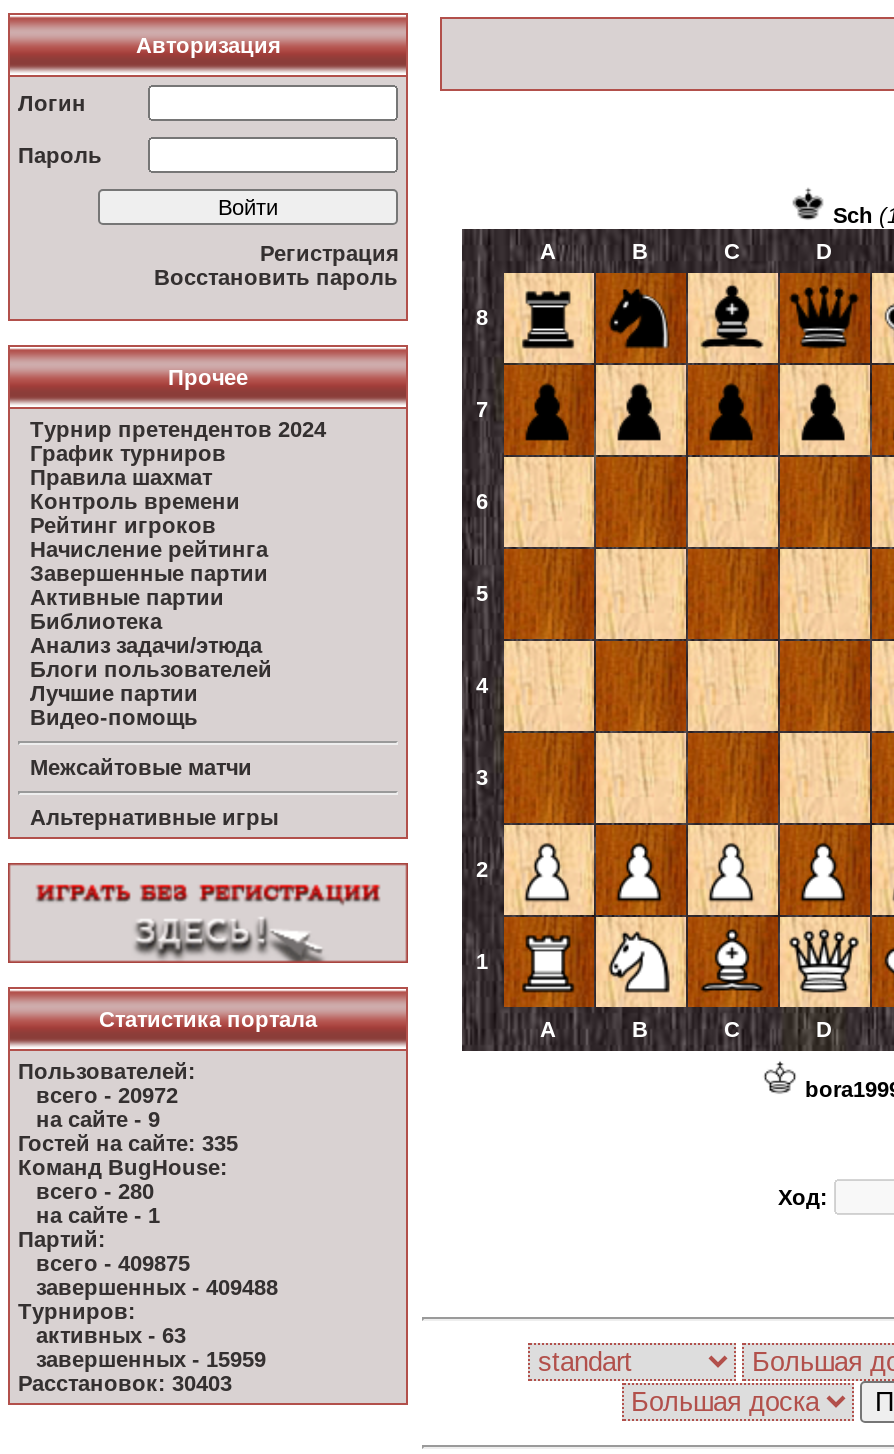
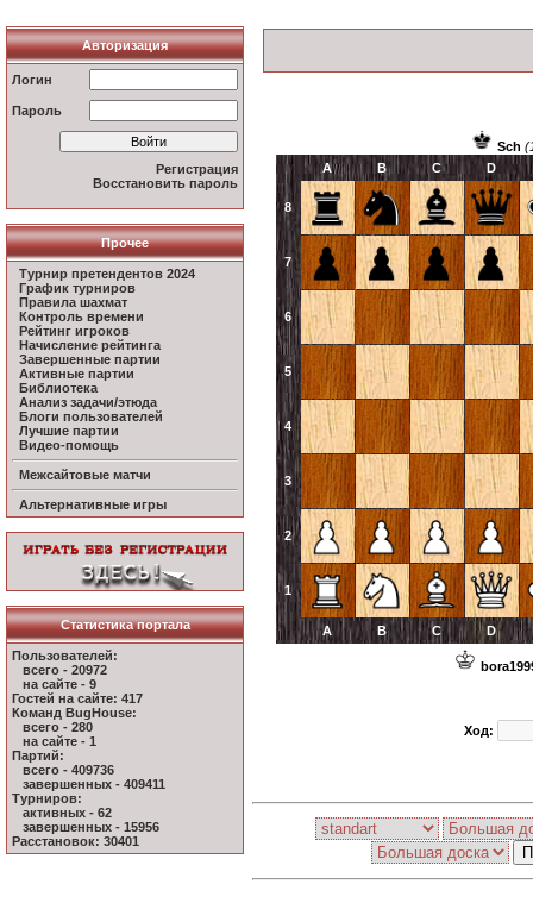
- Гостей на сайте: 335
+ Гостей на сайте: 417

- всего - 409875
+ всего - 409736

- завершенных - 409488
+ завершенных - 409411

- активных - 63
+ активных - 62

- завершенных - 15959
+ завершенных - 15956

- Расстановок: 30403
+ Расстановок: 30401
